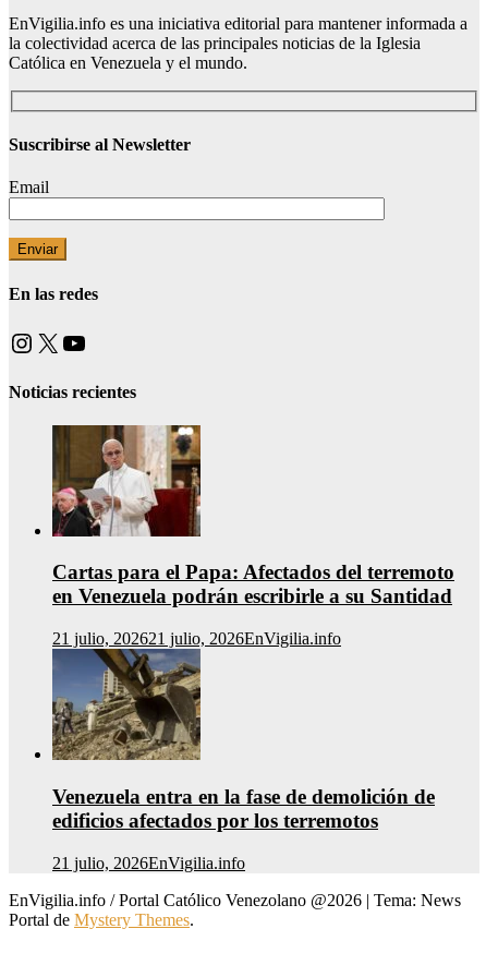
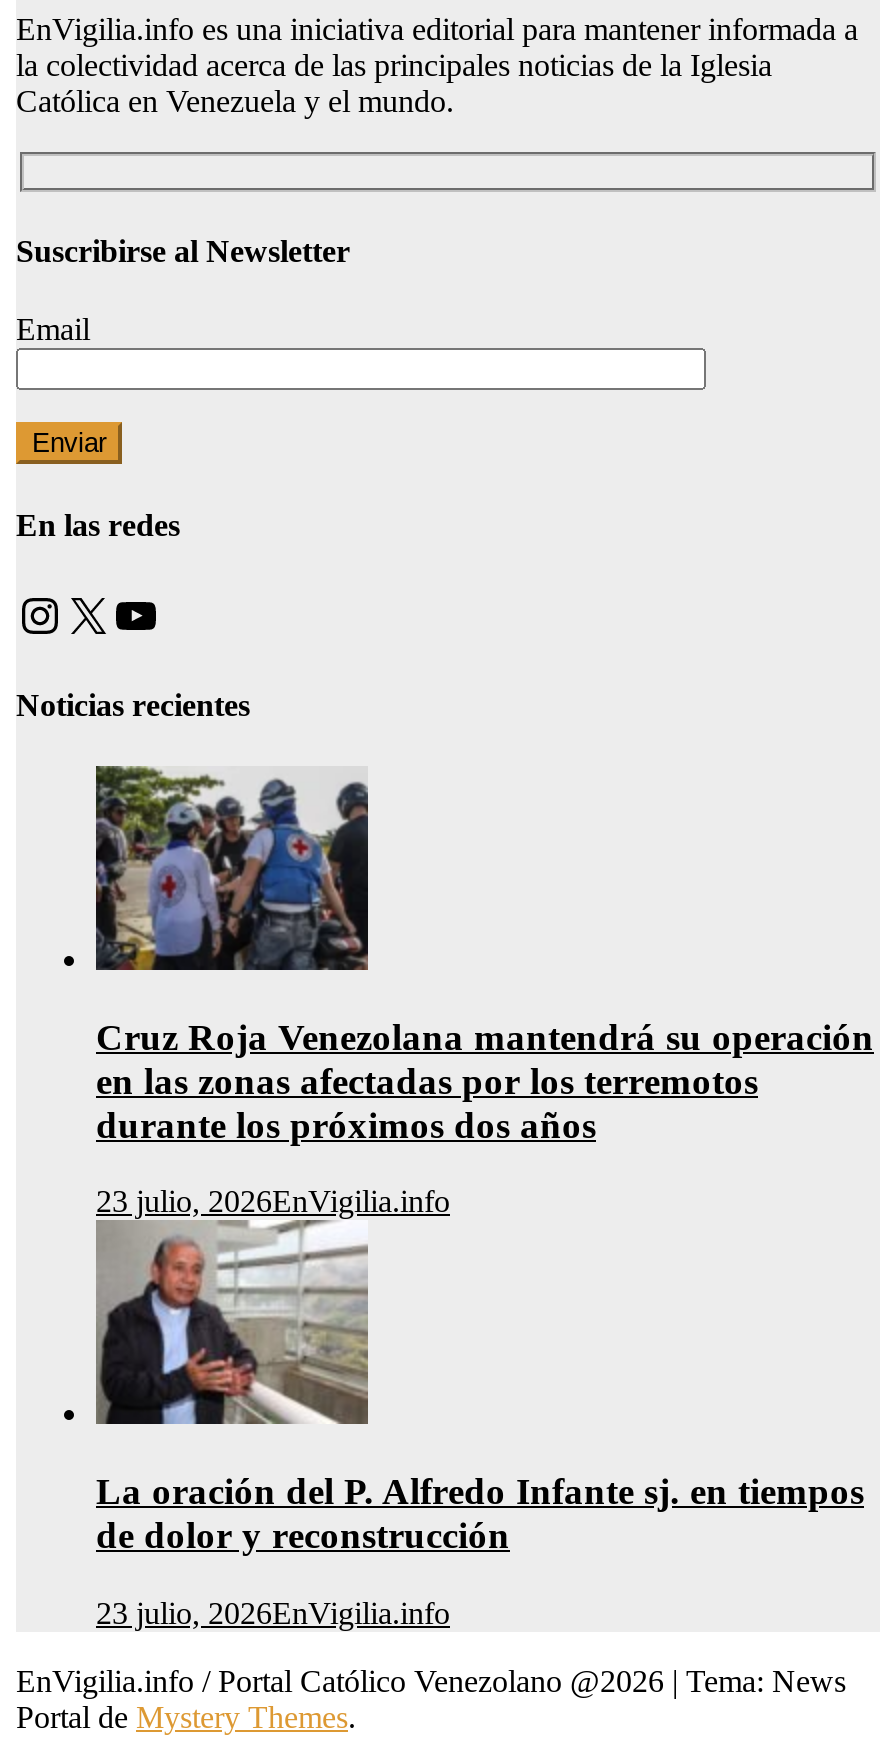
- [image]
- Cartas para el Papa: Afectados del terremoto
- en Venezuela podrán escribirle a su Santidad
+ [image]
+ Cruz Roja Venezolana mantendrá su operación
+ en las zonas afectadas por los terremotos
+ durante los próximos dos años

- 21 julio, 202621 julio, 2026EnVigilia.info
+ 23 julio, 2026EnVigilia.info

- [image]
- Venezuela entra en la fase de demolición de
- edificios afectados por los terremotos
+ [image]
+ La oración del P. Alfredo Infante sj. en tiempos
+ de dolor y reconstrucción

- 21 julio, 2026EnVigilia.info
+ 23 julio, 2026EnVigilia.info
